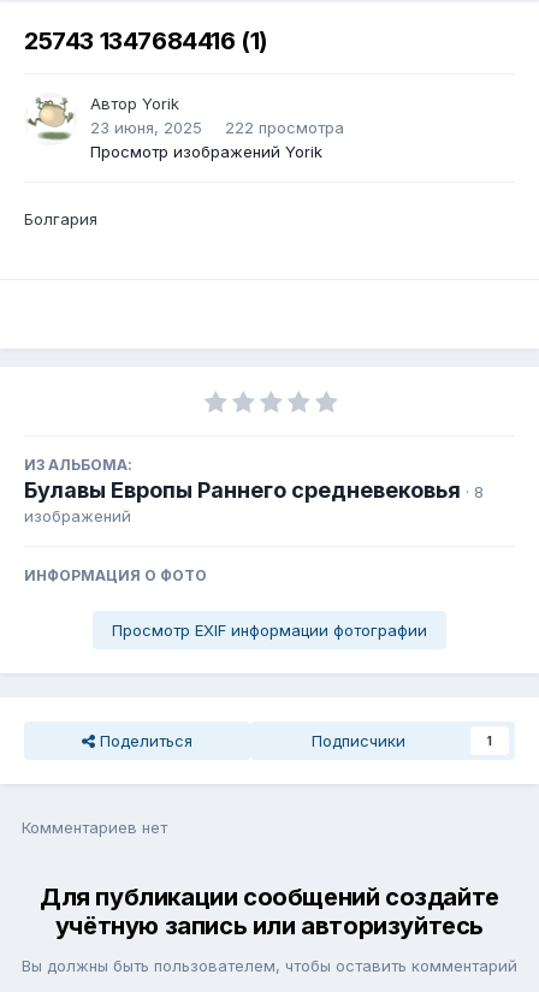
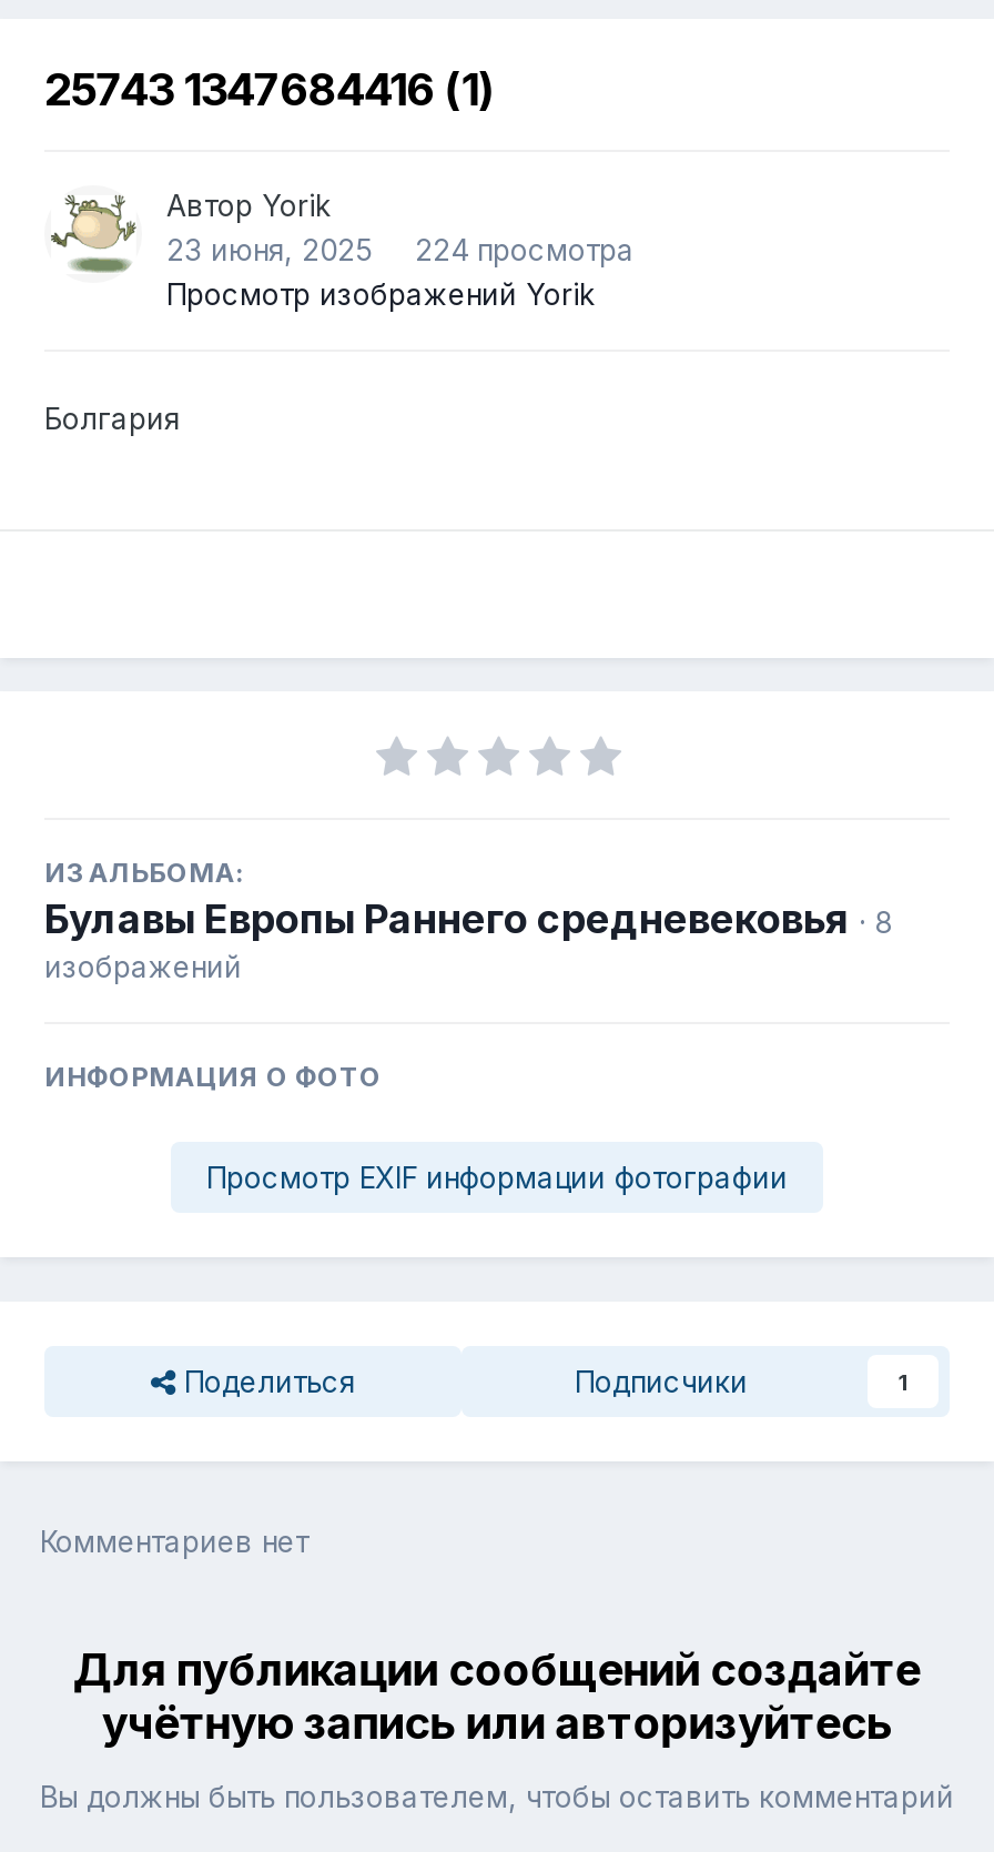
- 23 июня, 2025 222 просмотра
+ 23 июня, 2025 224 просмотра
